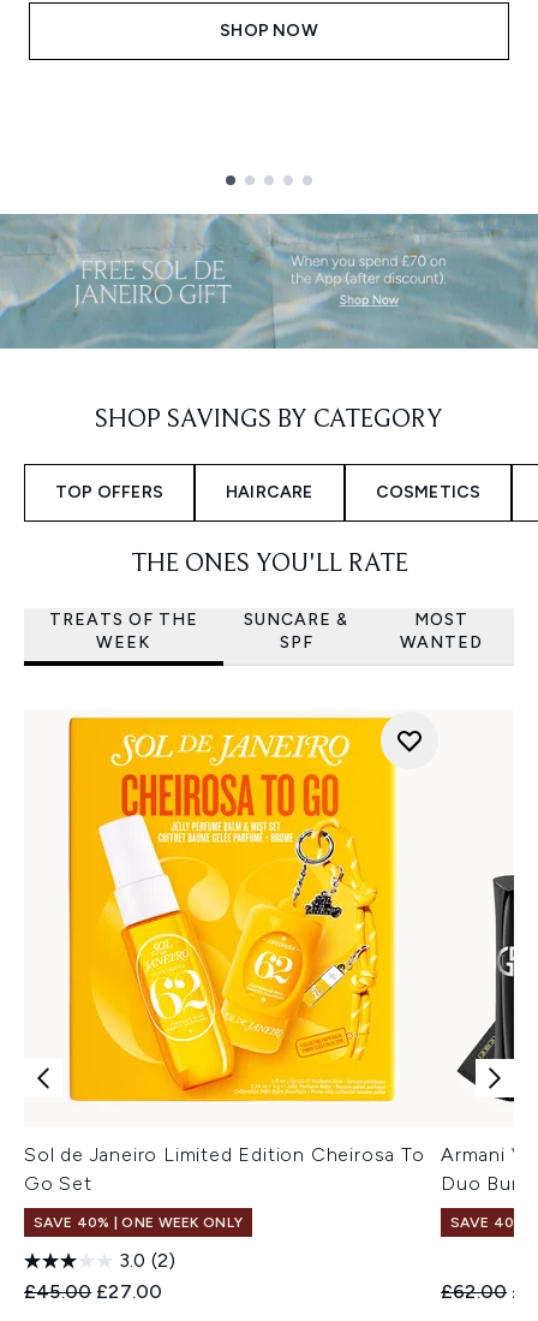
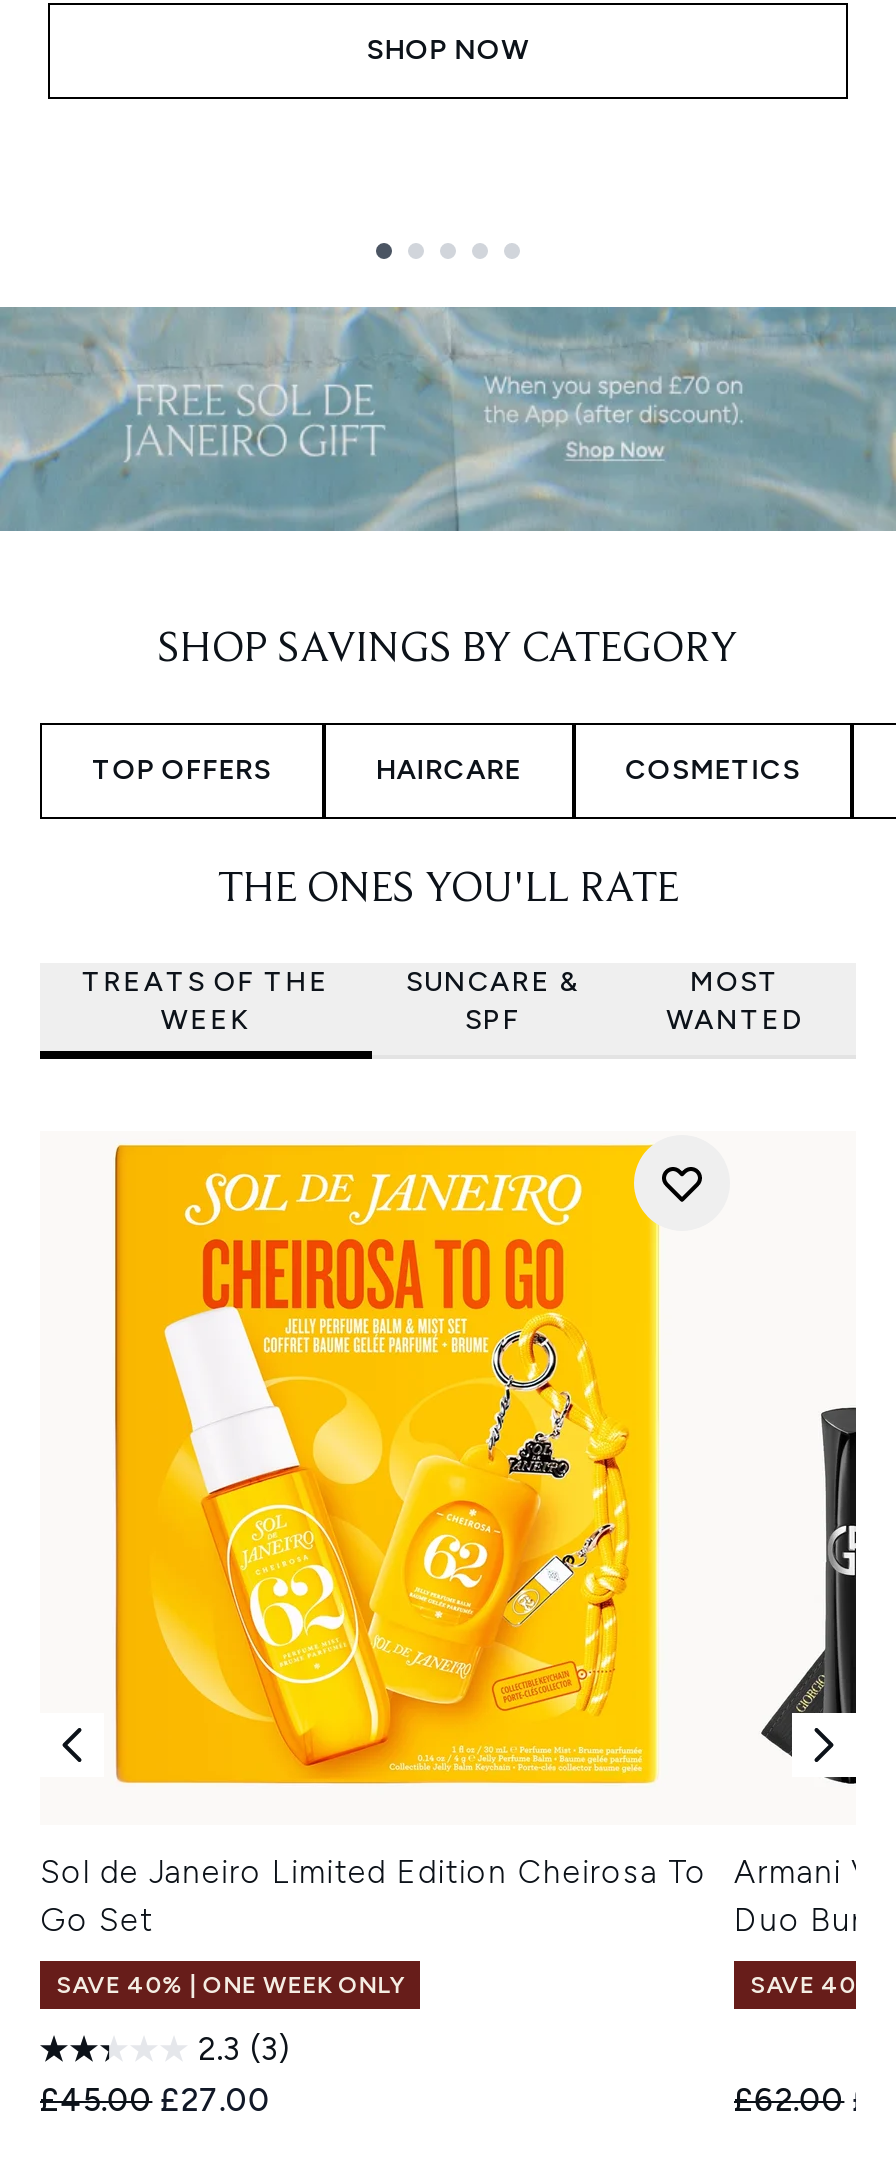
- 3.0 (2)
+ 2.3 (3)
